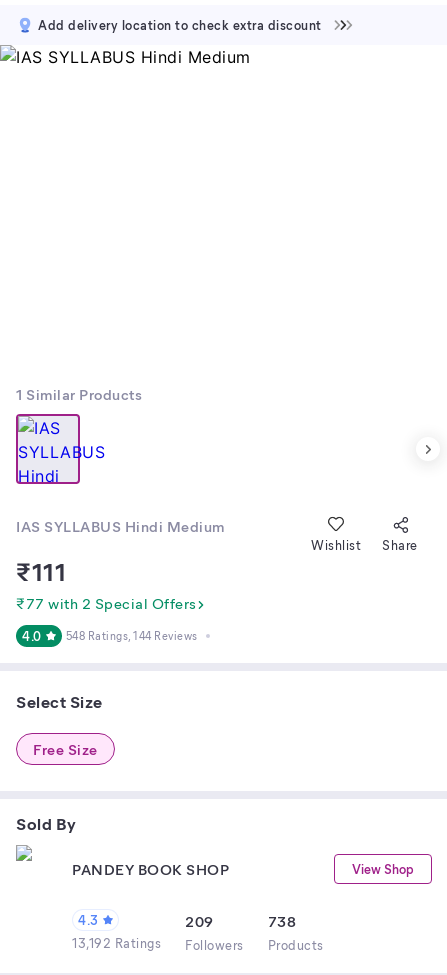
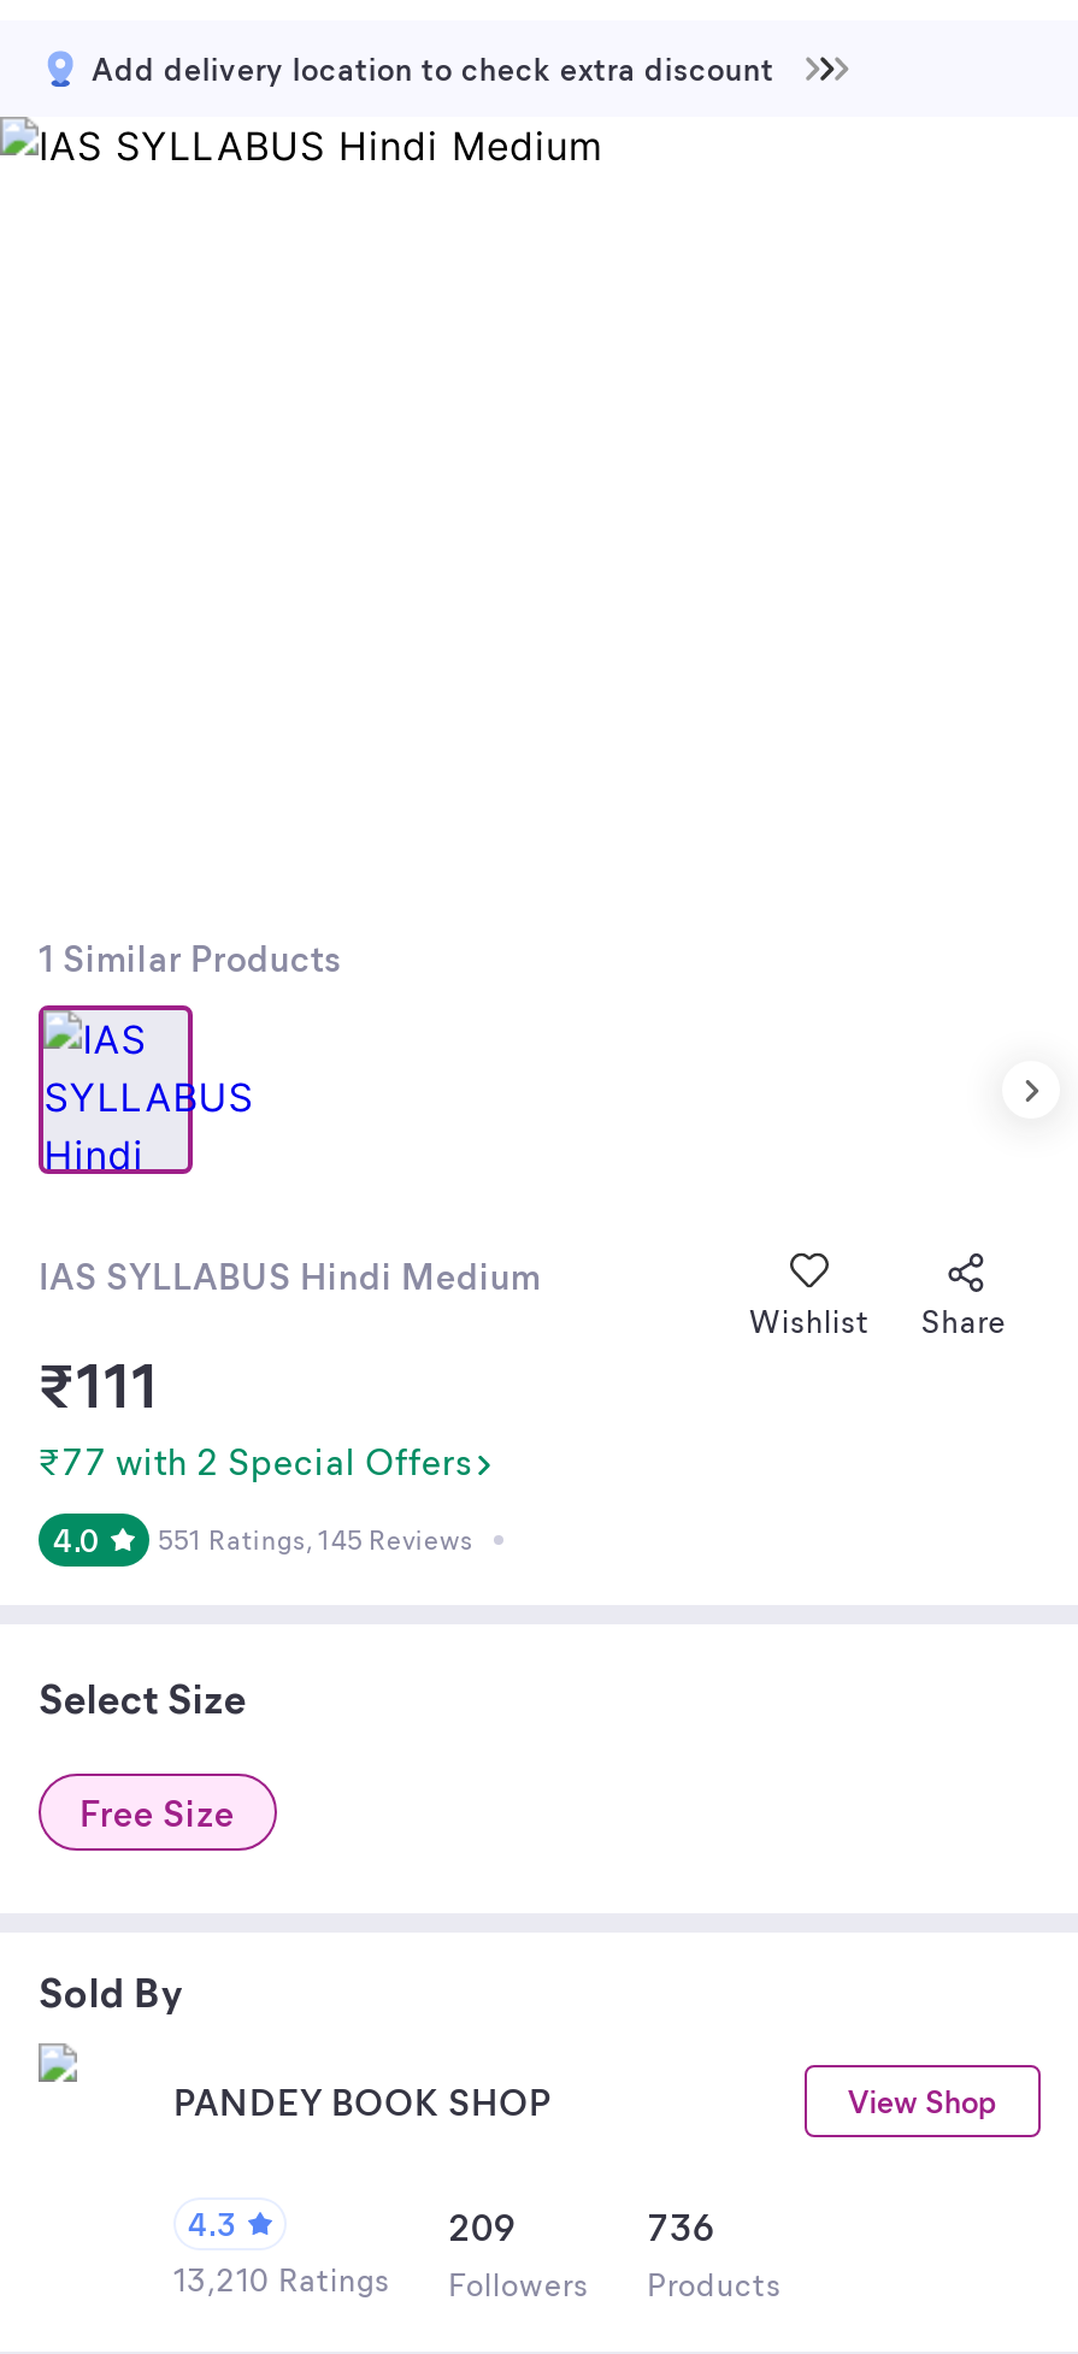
- 548 Ratings, 144 Reviews
+ 551 Ratings, 145 Reviews

- 738
+ 736

- 13,192 Ratings Followers Products
+ 13,210 Ratings Followers Products
